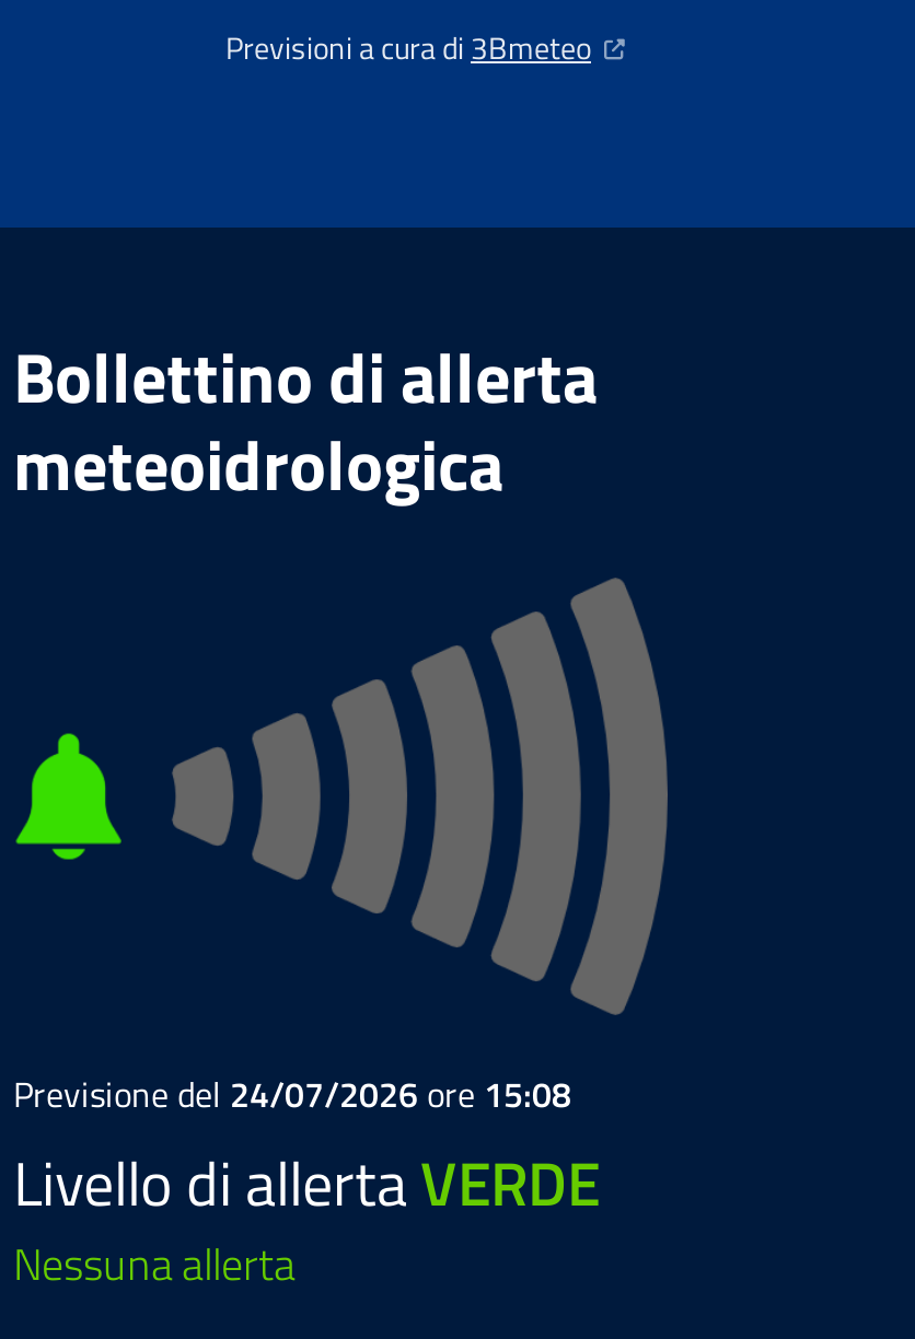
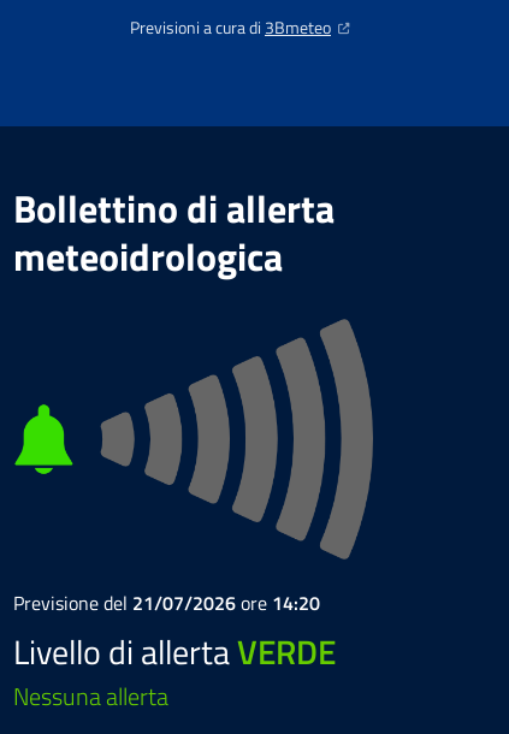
- Previsione del 24/07/2026 ore 15:08
+ Previsione del 21/07/2026 ore 14:20
